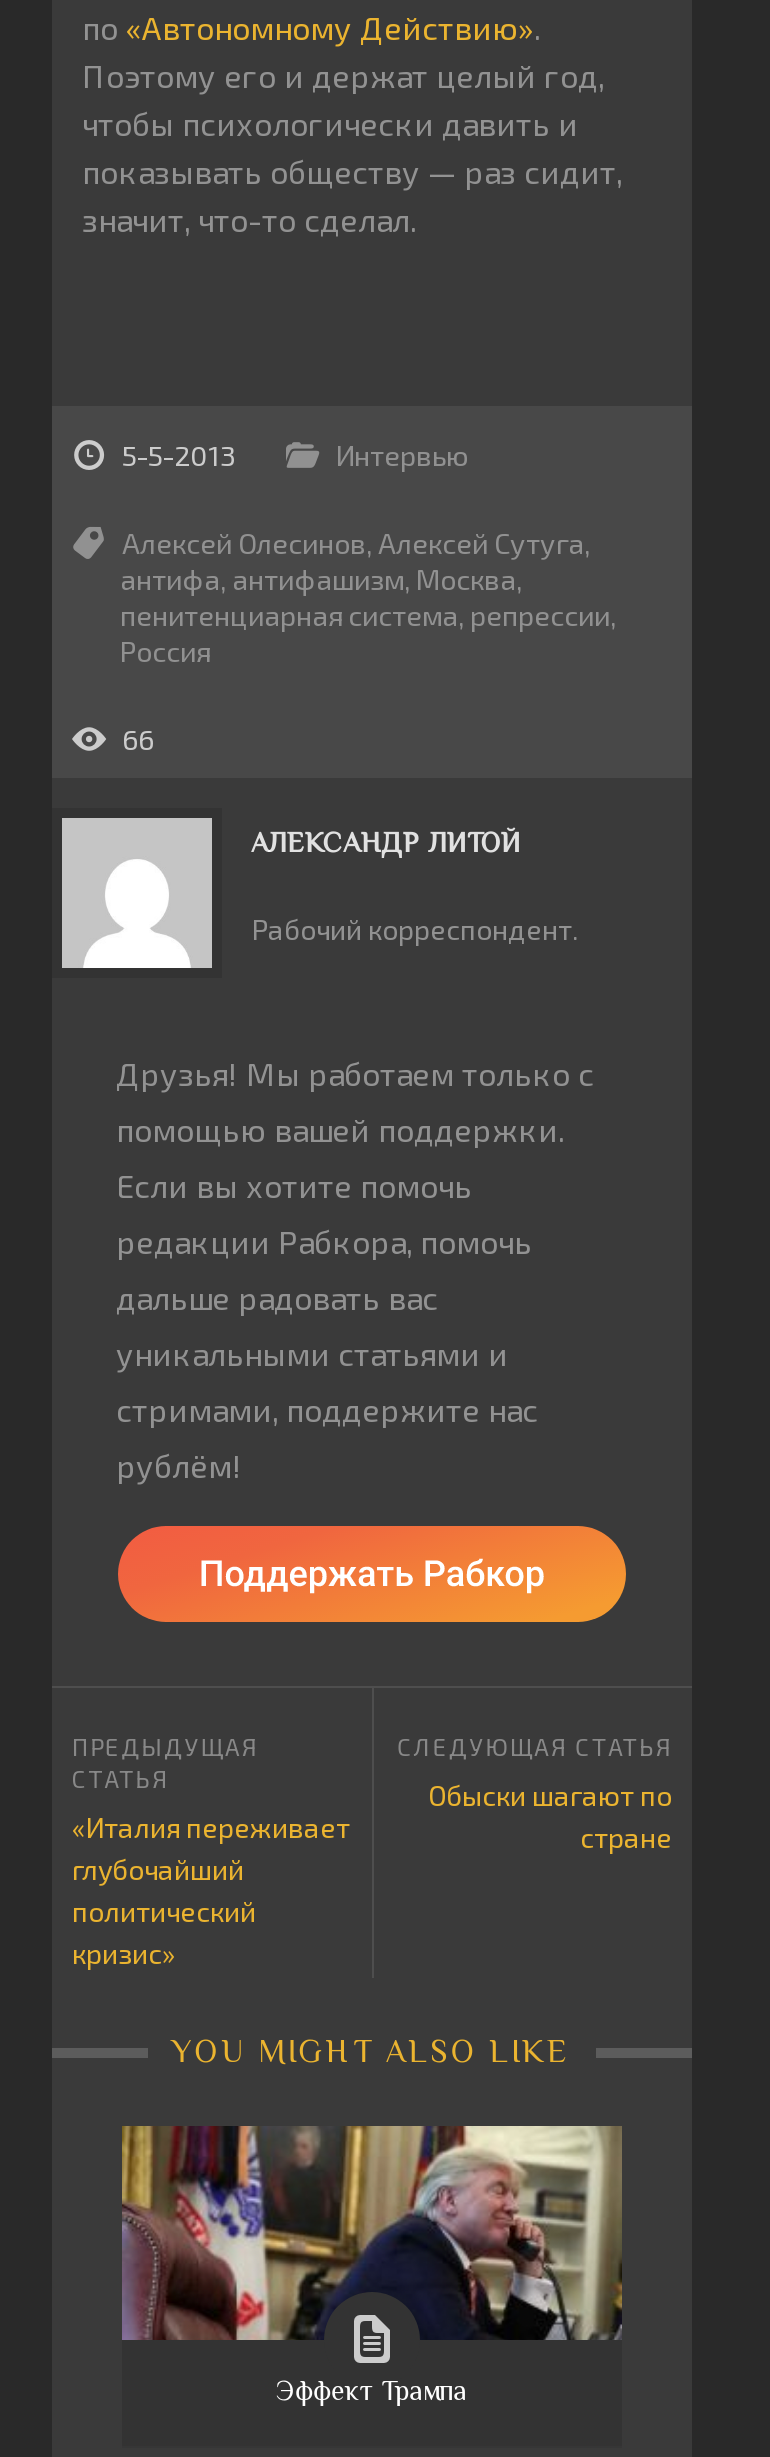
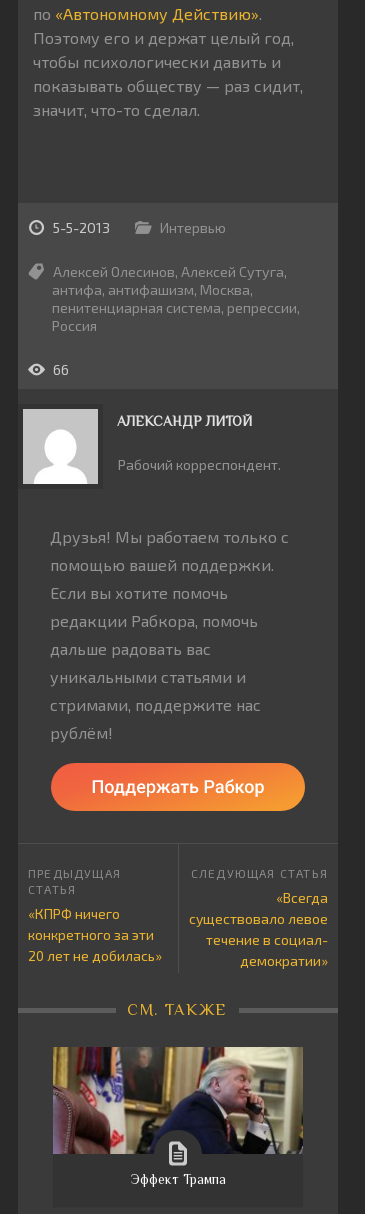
- Обыски шагают по
- стране
+ «Всегда
+ существовало левое
+ течение в социал-
+ демократии»

- «Италия переживает
- глубочайший
- политический
- кризис»
+ «КПРФ ничего
+ конкретного за эти
+ 20 лет не добилась»

- YOU MIGHT ALSO LIKE
+ СМ. ТАКЖЕ
